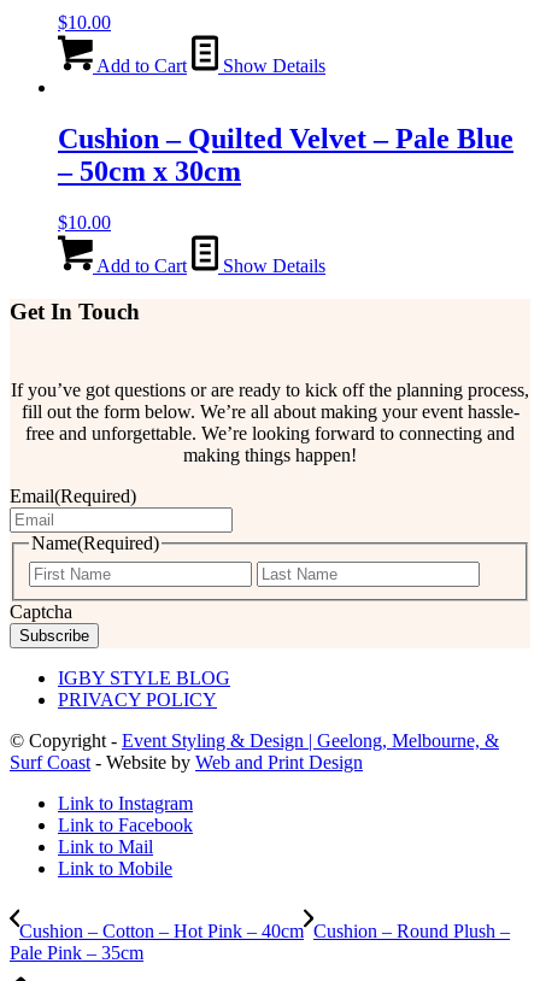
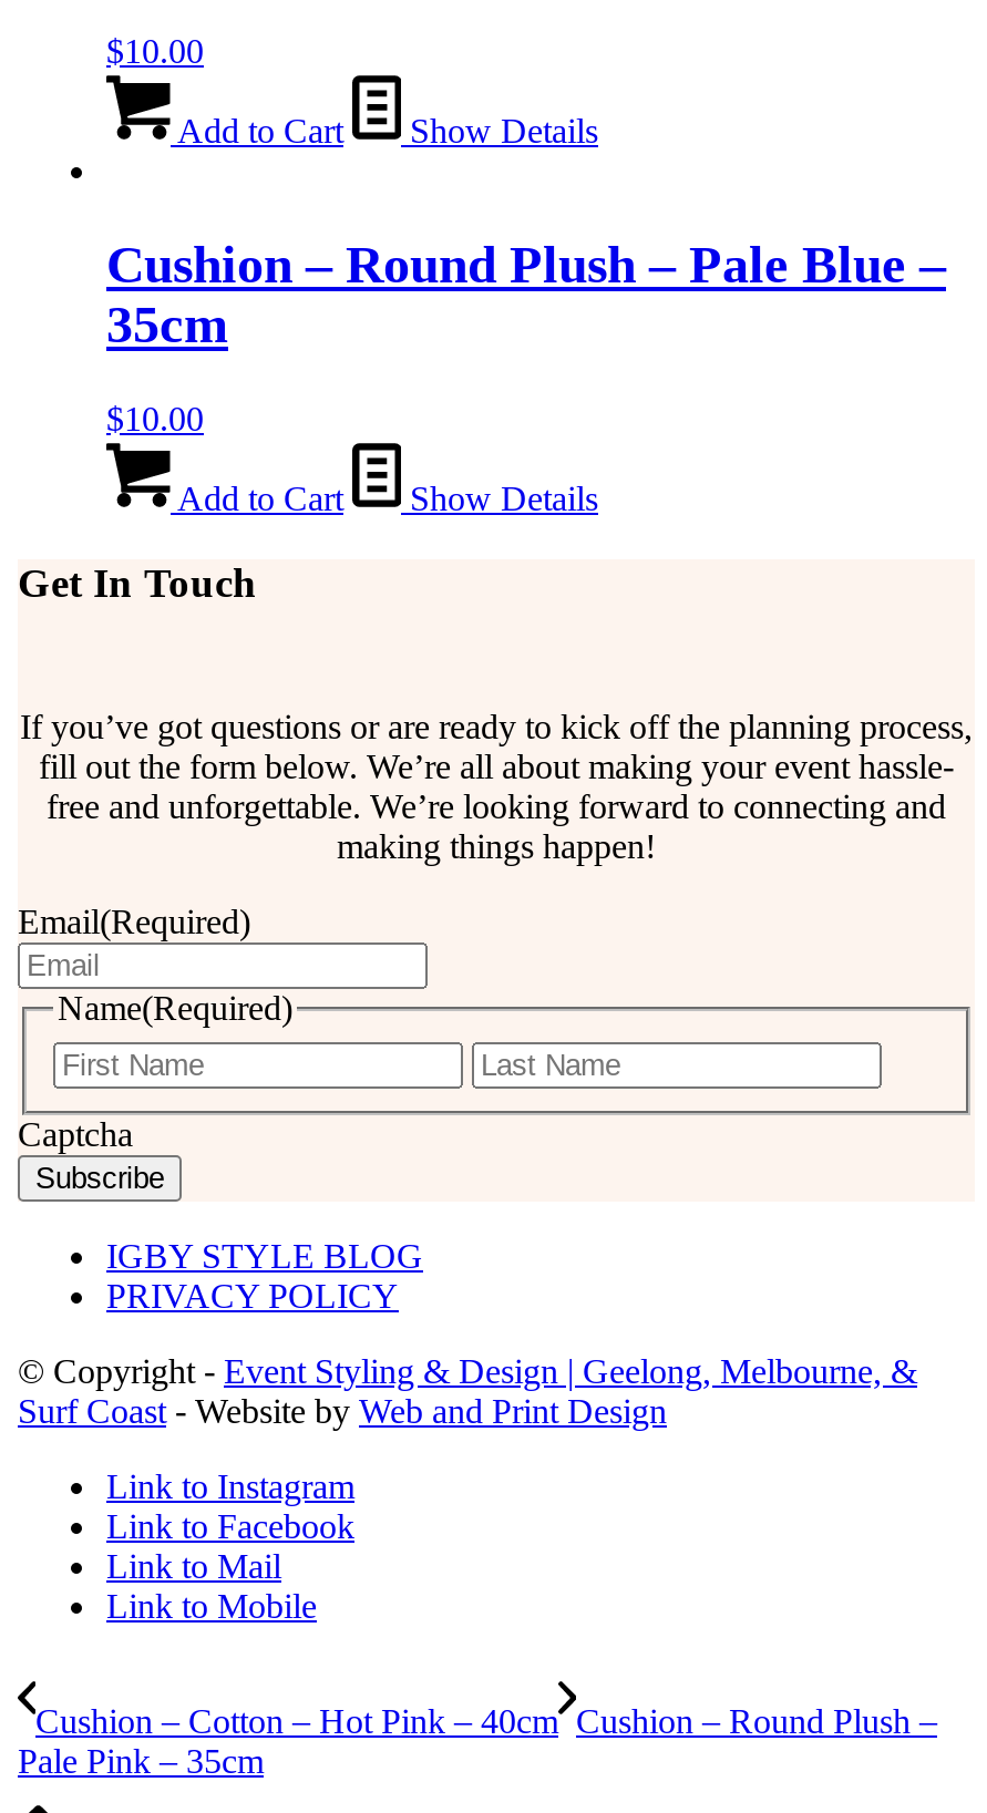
- Cushion – Quilted Velvet – Pale Blue
- – 50cm x 30cm
+ Cushion – Round Plush – Pale Blue –
+ 35cm
